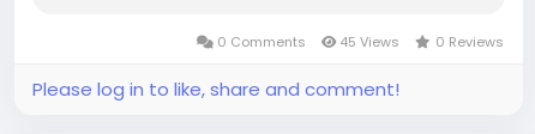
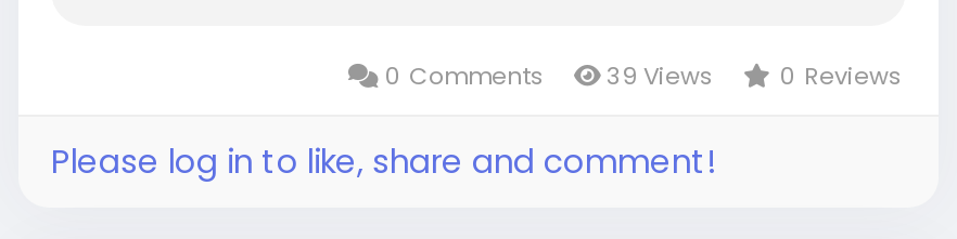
- 0 Comments 45 Views 0 Reviews
+ 0 Comments 39 Views 0 Reviews
